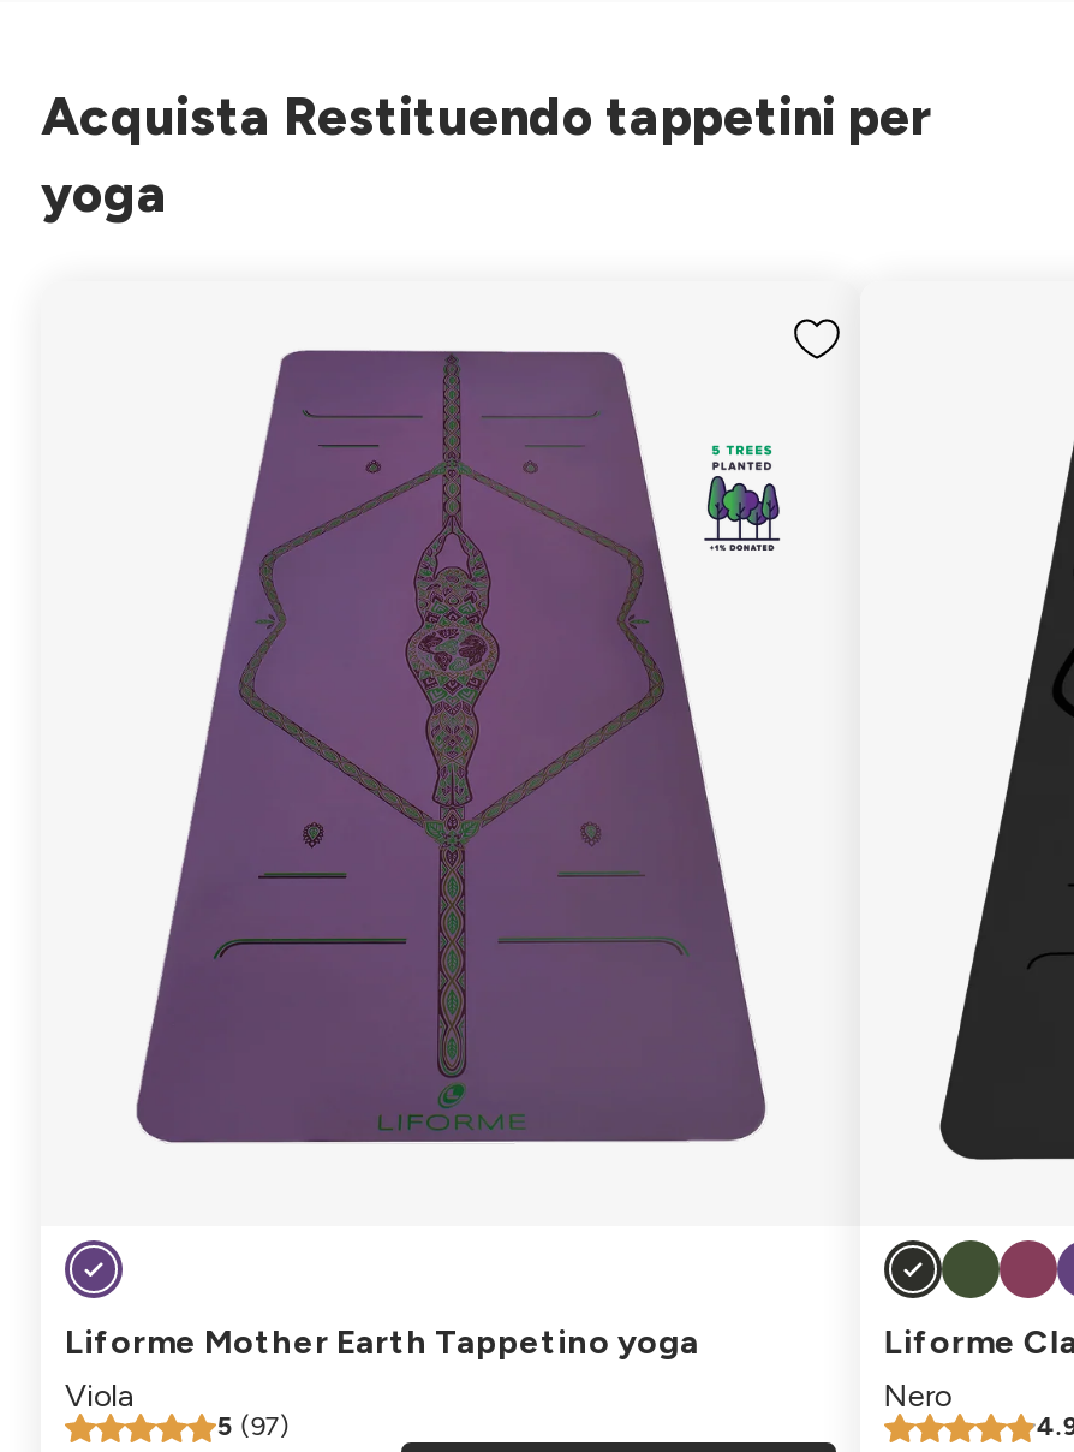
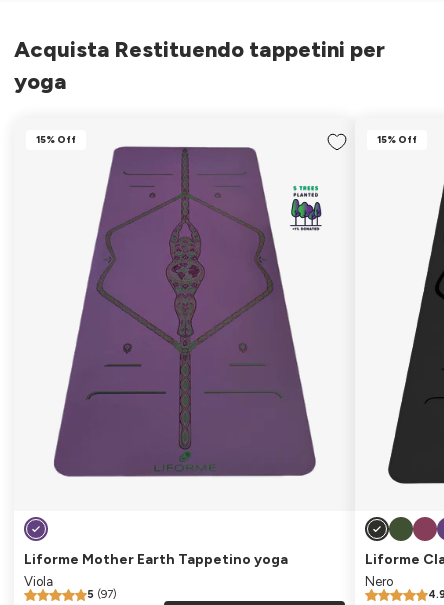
+ 15% Off

+ 15% Off
